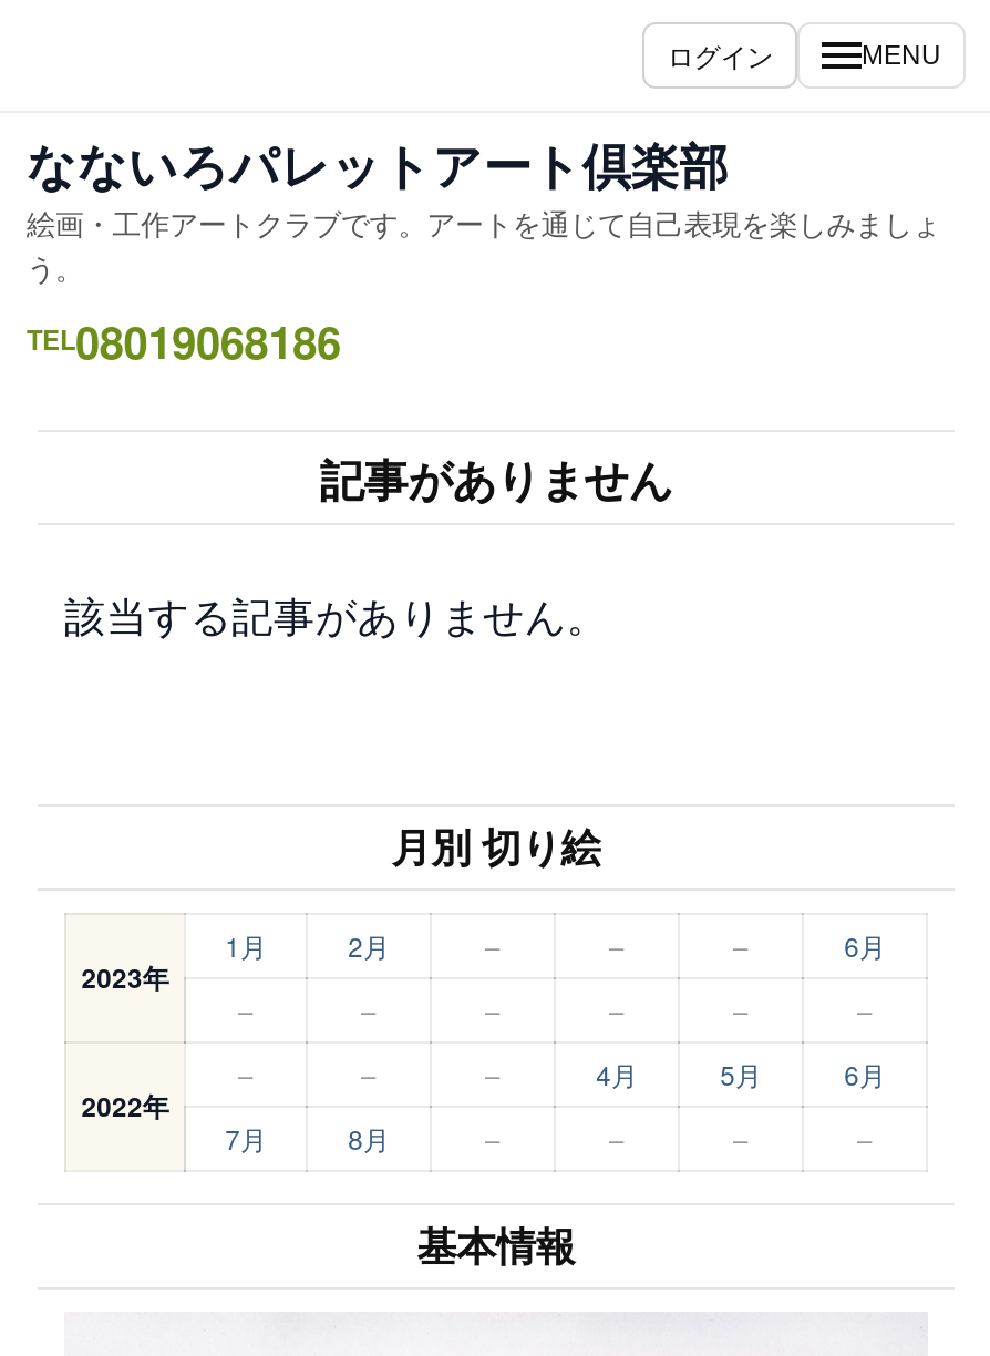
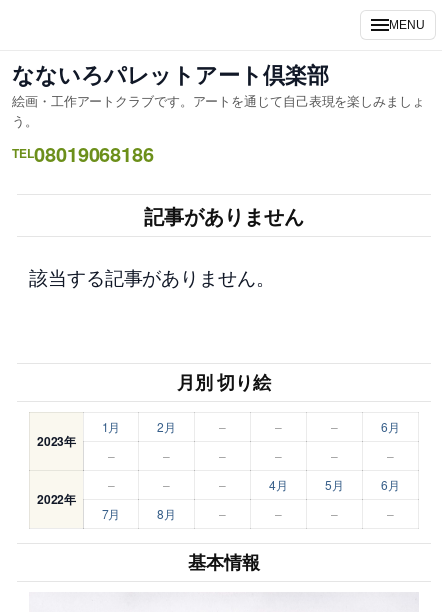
- ログイン
